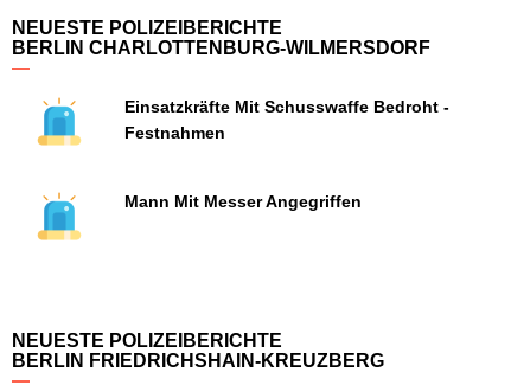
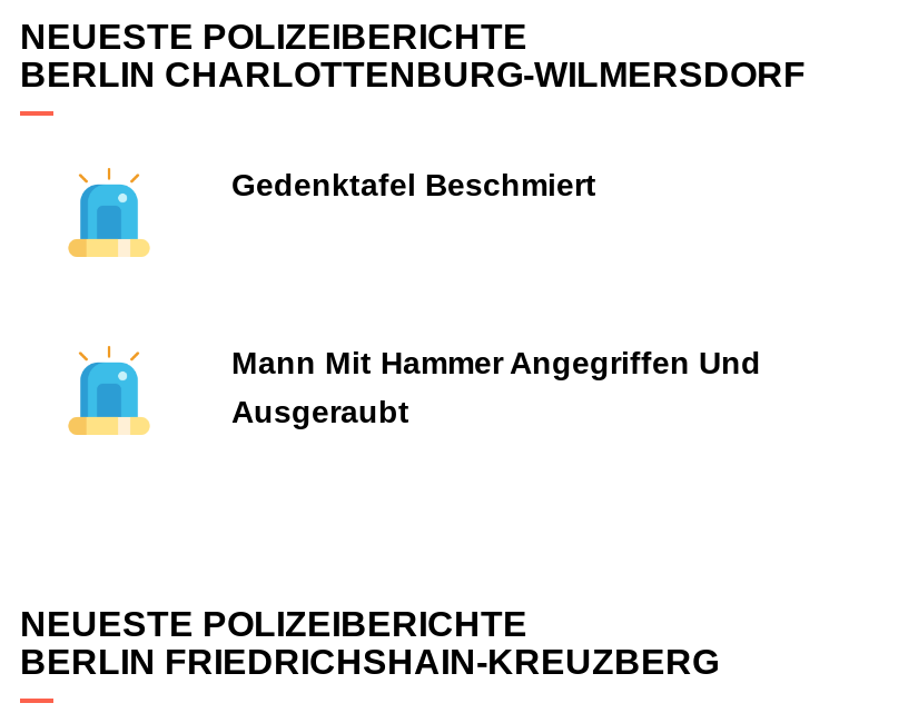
- Einsatzkräfte Mit Schusswaffe Bedroht -
- Festnahmen
+ Gedenktafel Beschmiert

- Mann Mit Messer Angegriffen
+ Mann Mit Hammer Angegriffen Und
+ Ausgeraubt
